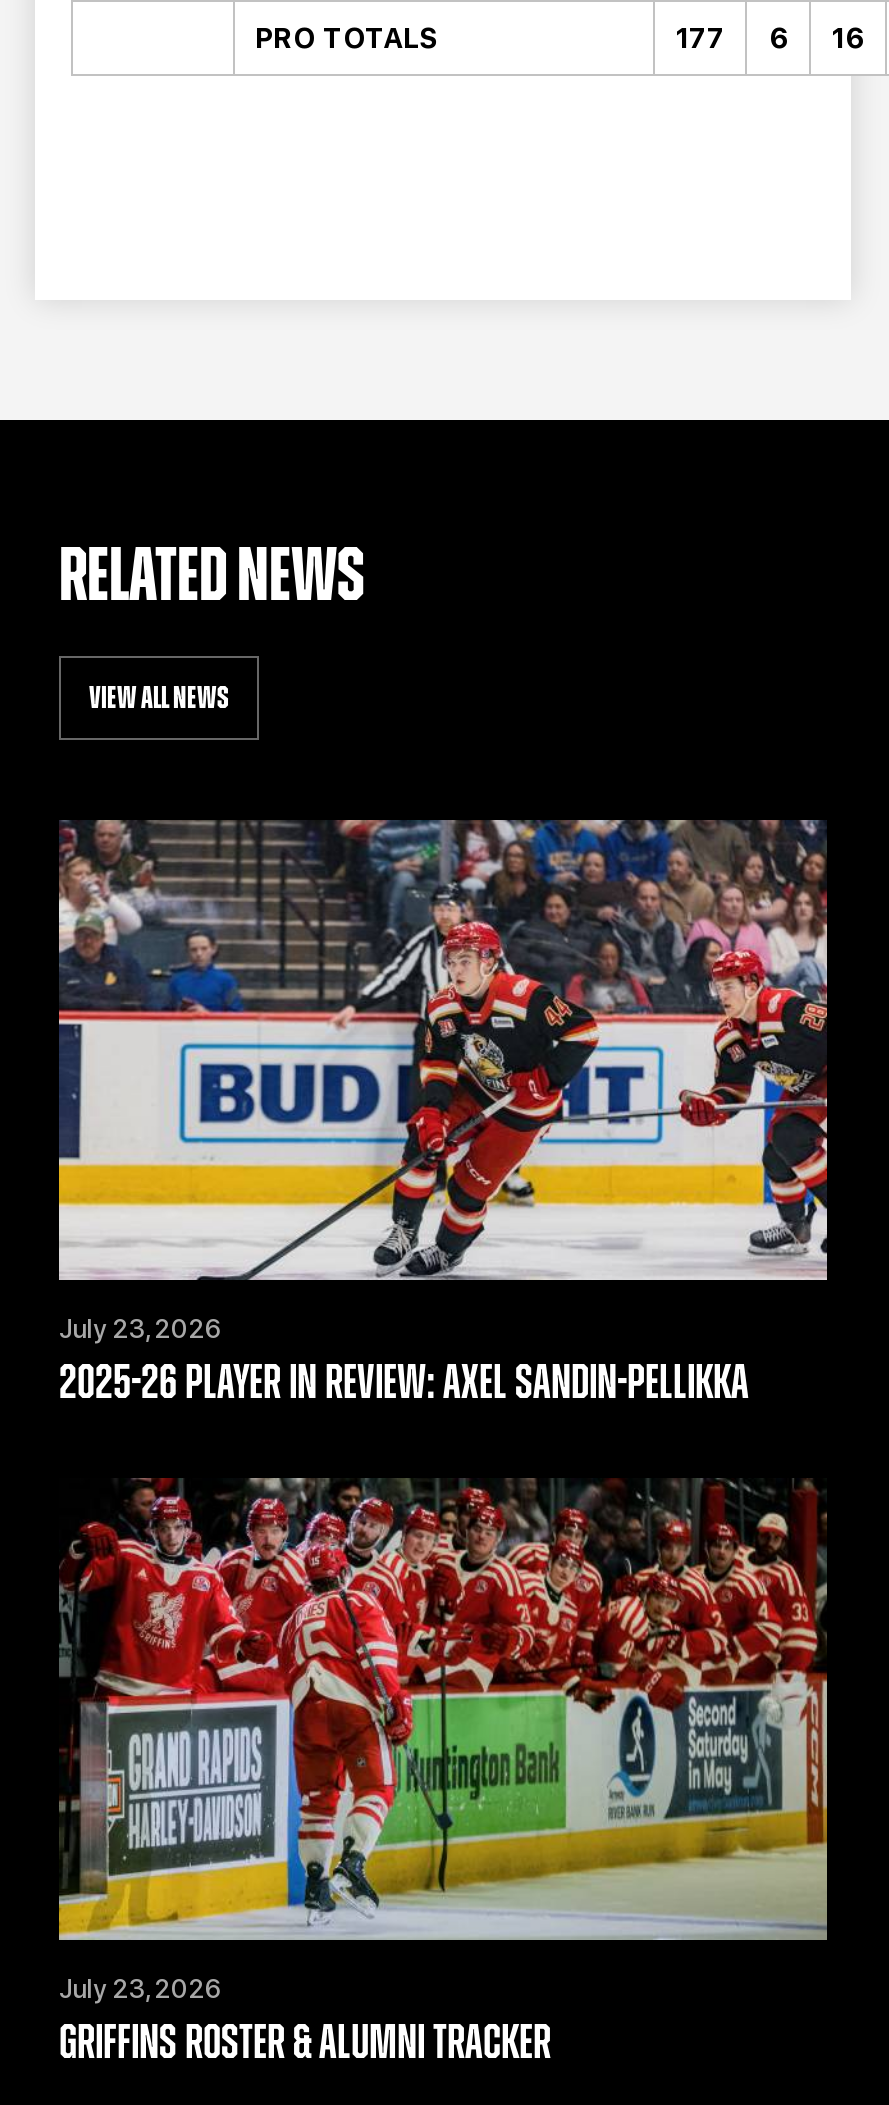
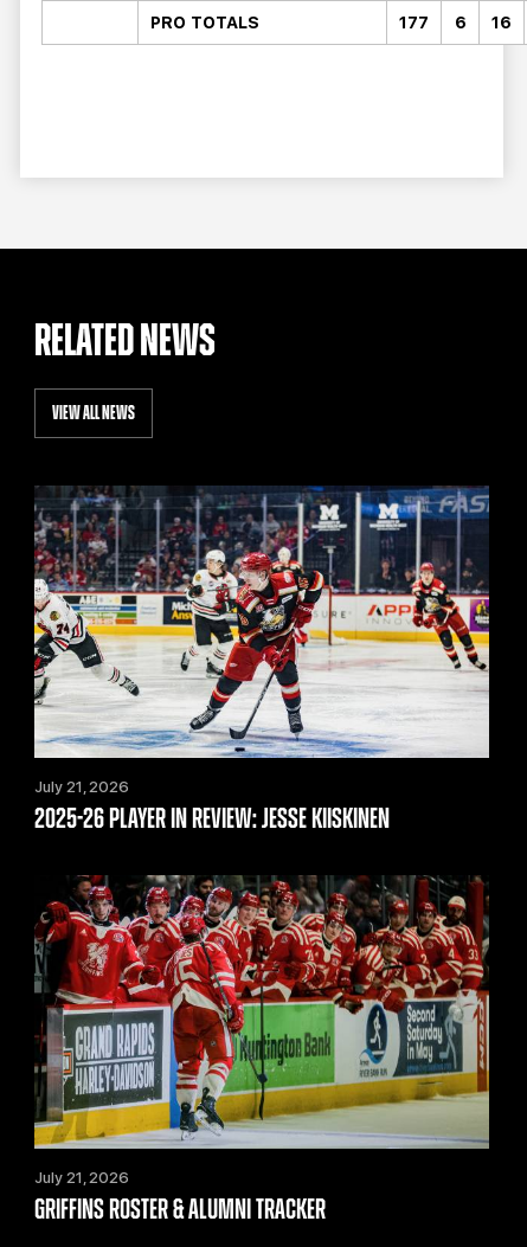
- [image]
- July 23, 2026
+ [image]
+ July 21, 2026

- 2025-26 PLAYER IN REVIEW: AXEL SANDIN-PELLIKKA
+ 2025-26 PLAYER IN REVIEW: JESSE KIISKINEN

- July 23, 2026
+ July 21, 2026
